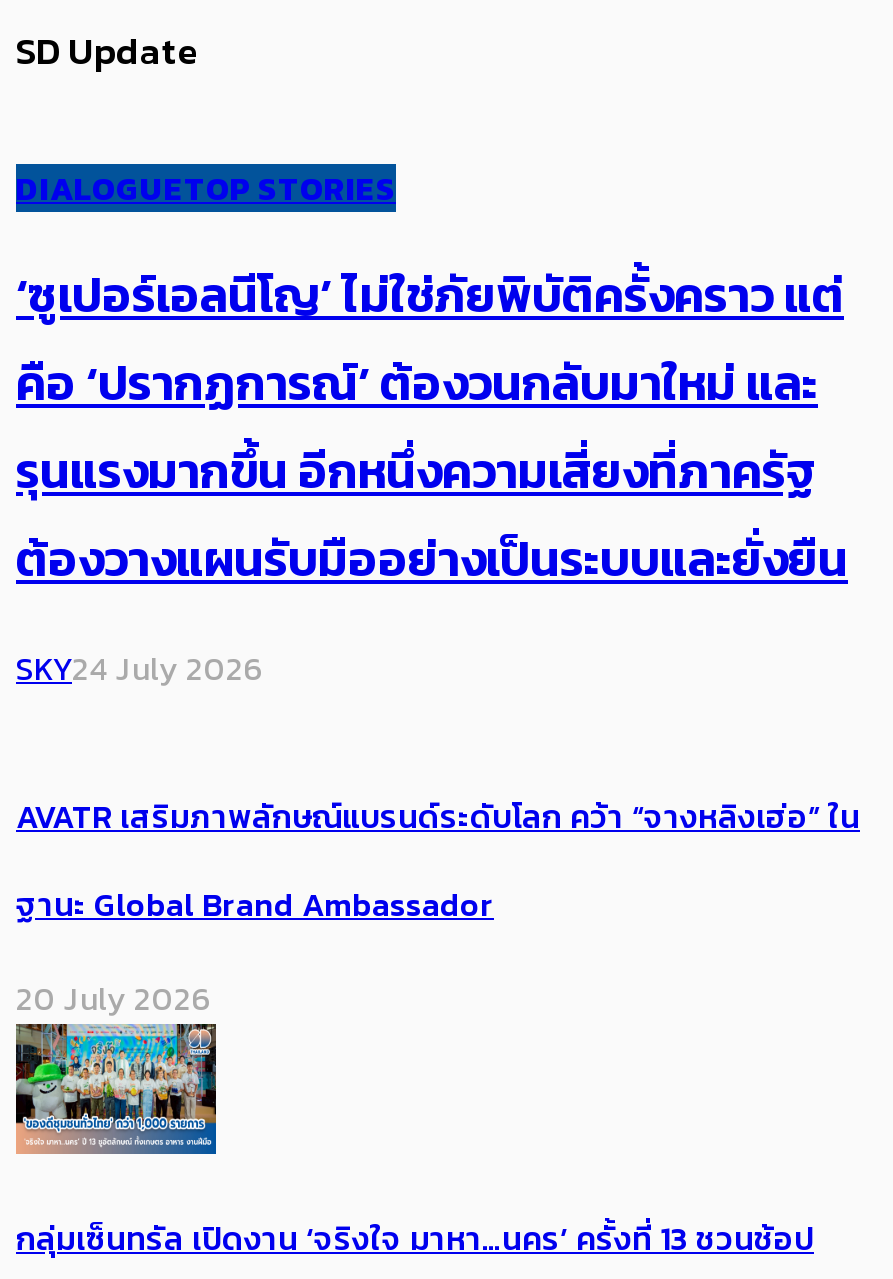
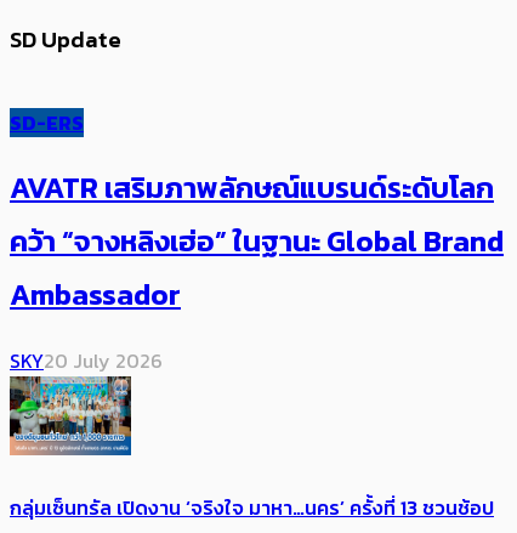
- DIALOGUETOP STORIES
- ‘ซูเปอร์เอลนีโญ’ ไม่ใช่ภัยพิบัติครั้งคราว แต่
- คือ ‘ปรากฏการณ์’ ต้องวนกลับมาใหม่ และ
- รุนแรงมากขึ้น อีกหนึ่งความเสี่ยงที่ภาครัฐ
- ต้องวางแผนรับมืออย่างเป็นระบบและยั่งยืน
- SKY24 July 2026
- AVATR เสริมภาพลักษณ์แบรนด์ระดับโลก คว้า “จางหลิงเฮ่อ” ใน
- ฐานะ Global Brand Ambassador
- 20 July 2026
+ SD-ERS
+ AVATR เสริมภาพลักษณ์แบรนด์ระดับโลก
+ คว้า “จางหลิงเฮ่อ” ในฐานะ Global Brand
+ Ambassador
+ SKY20 July 2026
